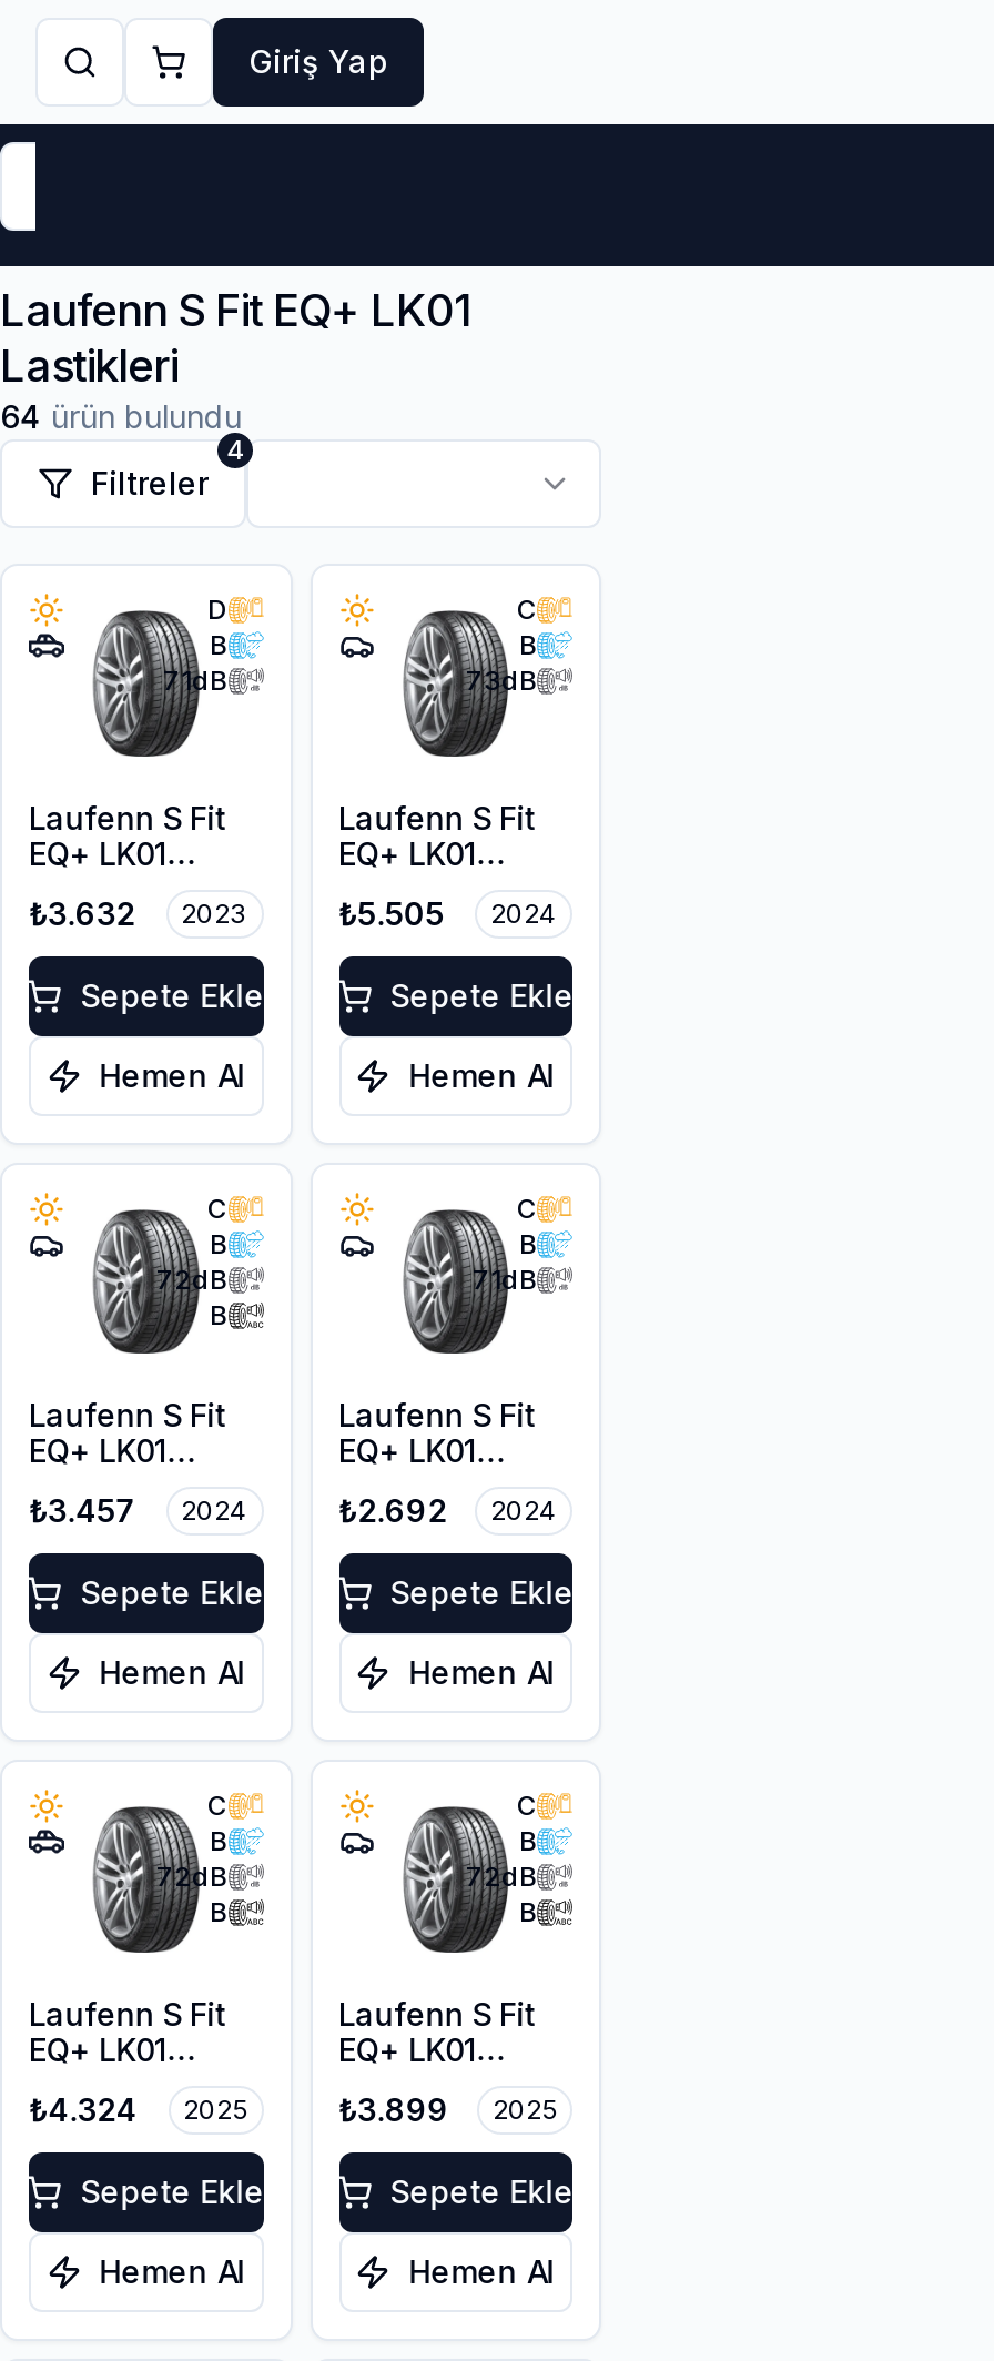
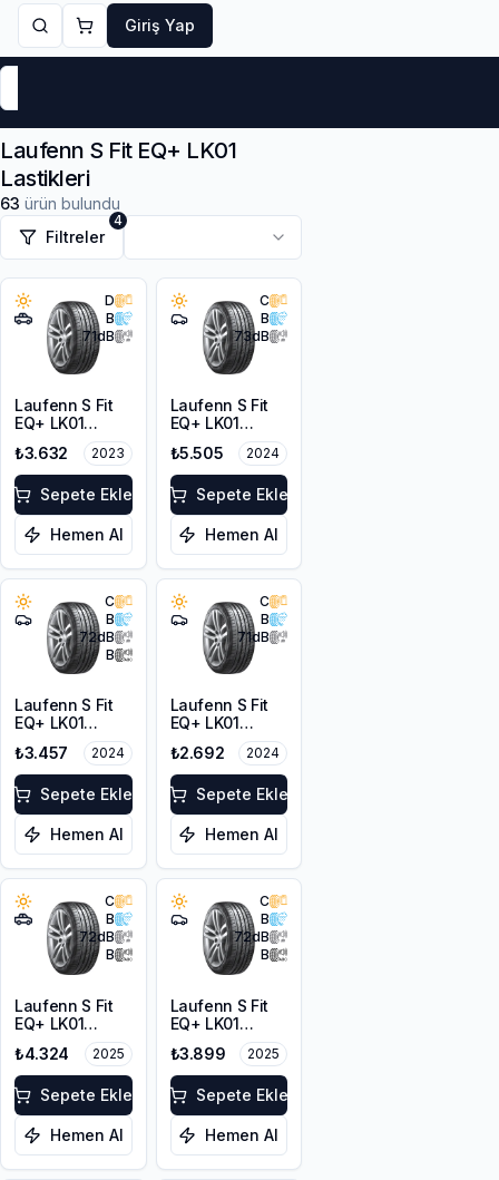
- 64 ürün bulundu
+ 63 ürün bulundu
